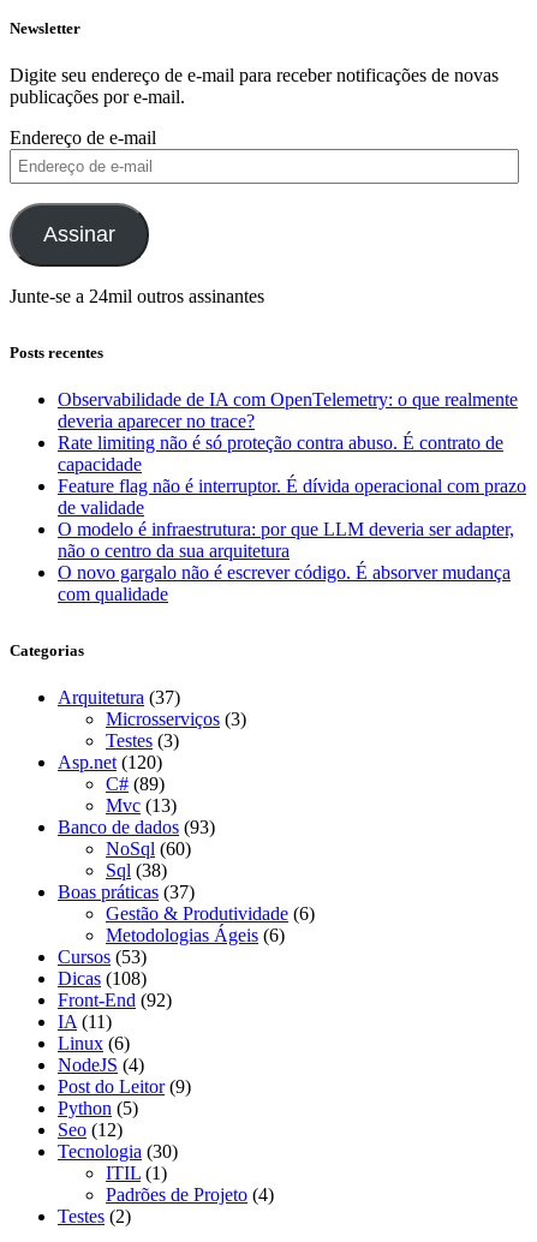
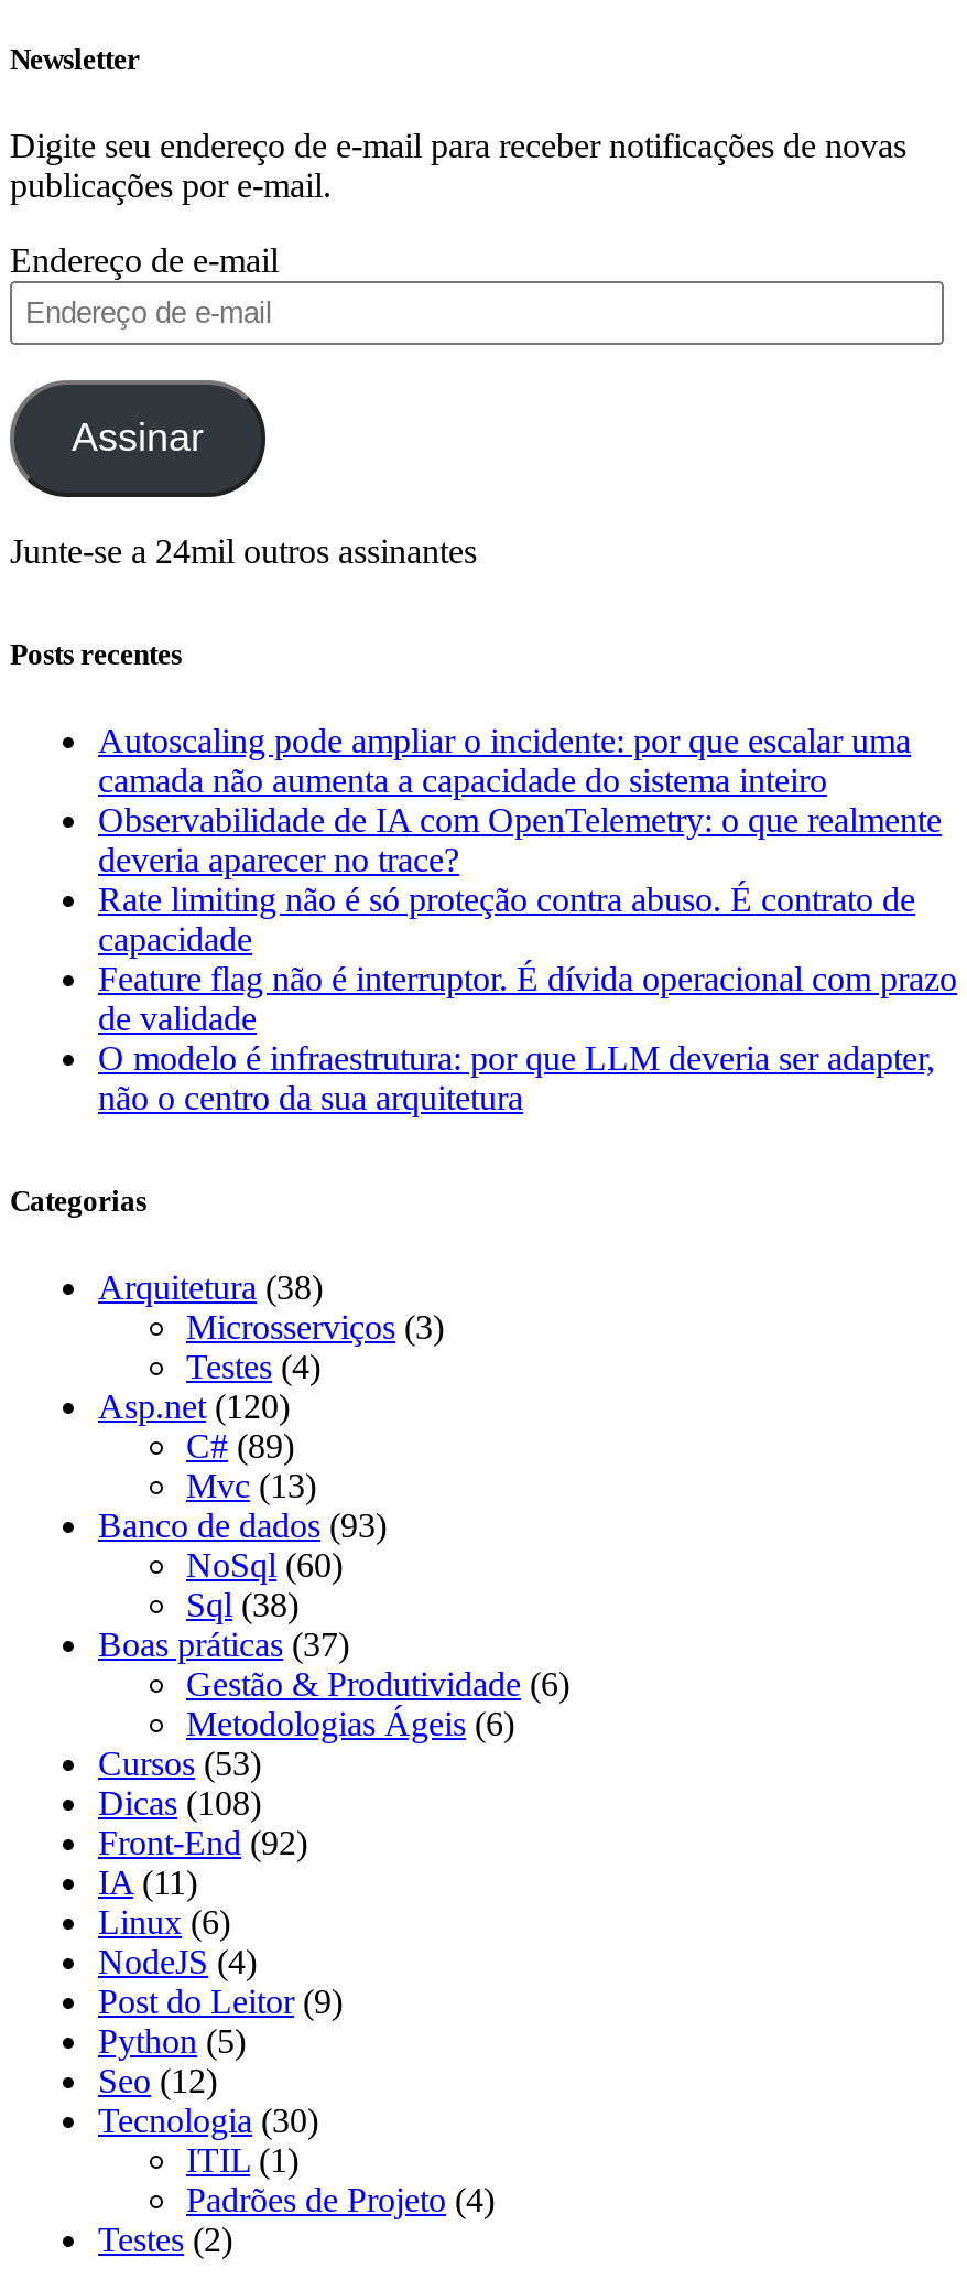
+ Autoscaling pode ampliar o incidente: por que escalar uma
+ camada não aumenta a capacidade do sistema inteiro

moved down: Observabilidade de IA com OpenTelemetry: o que realmente | deveria aparecer no trace? | Rate limiting não é só proteção contra abuso. É contrato de | capacidade | Feature flag não é interruptor. É dívida operacional com prazo | de validade | O modelo é infraestrutura: por que LLM deveria ser adapter, | não o centro da sua arquitetura

- O novo gargalo não é escrever código. É absorver mudança
- com qualidade

- Arquitetura (37)
+ Arquitetura (38)

- Testes (3)
+ Testes (4)
